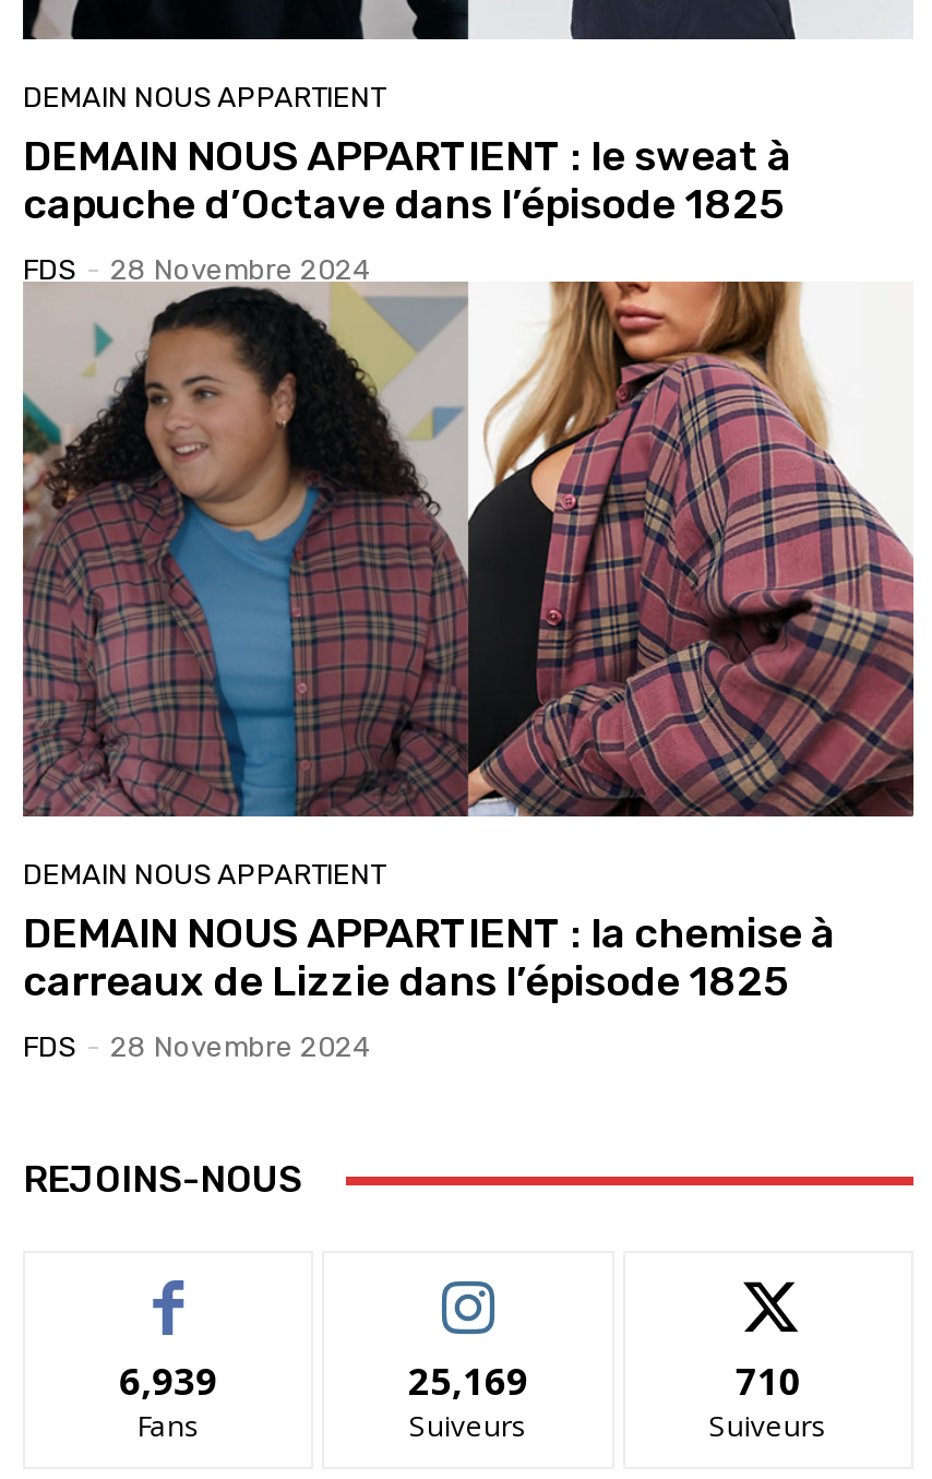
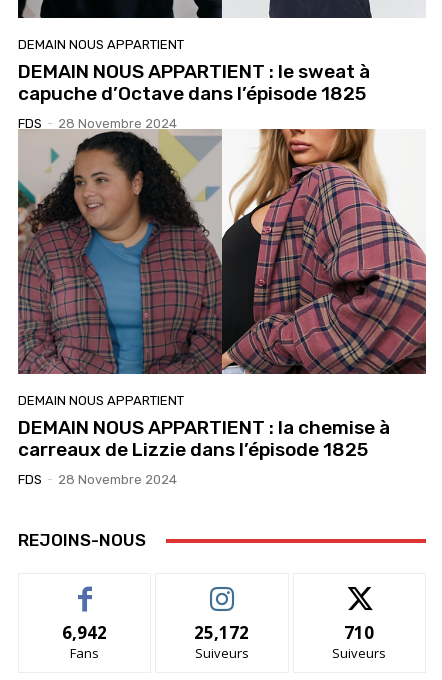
- 6,939
+ 6,942

- 25,169
+ 25,172
